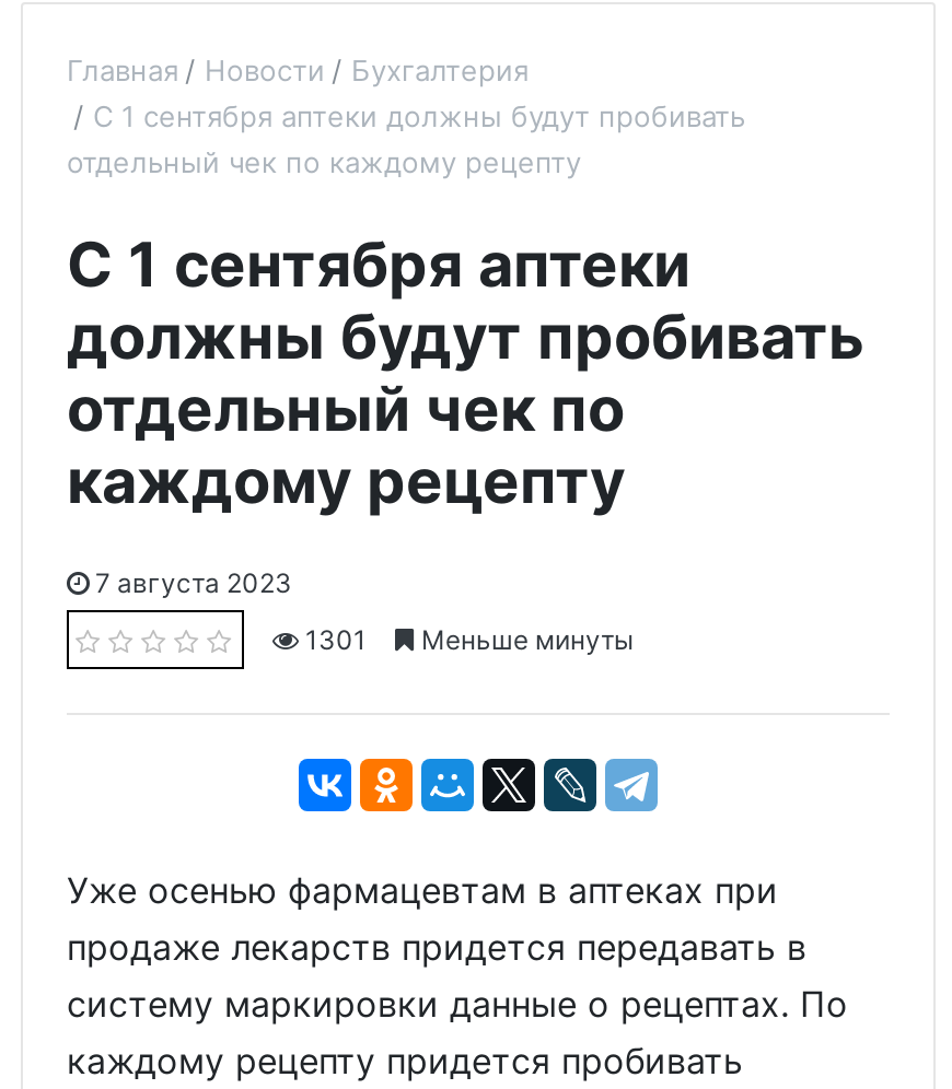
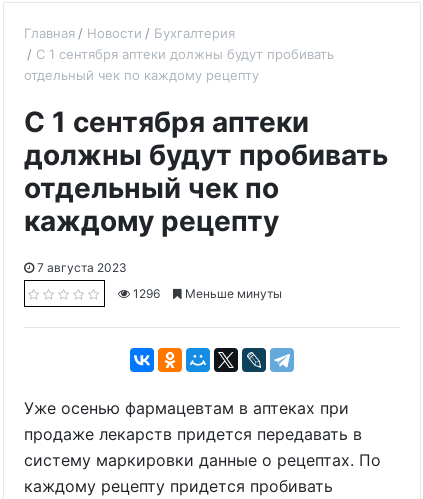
- 1301 Меньше минуты
+ 1296 Меньше минуты
